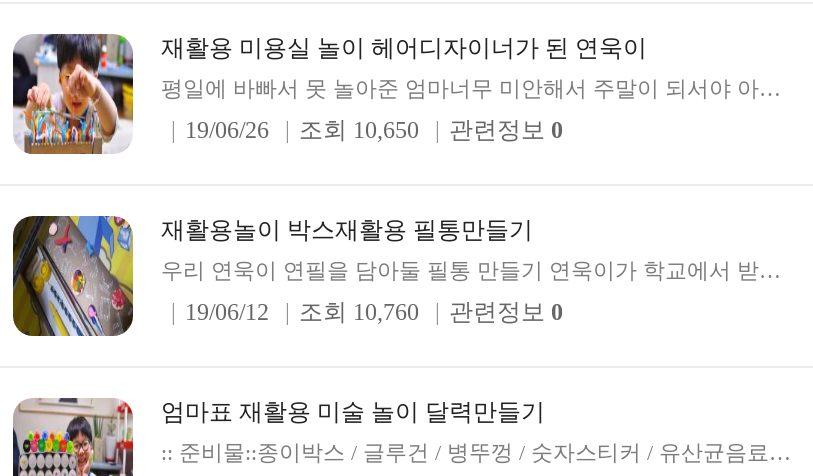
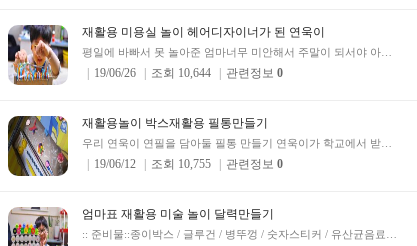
- 19/06/26 조회 10,650 관련정보 0
+ 19/06/26 조회 10,644 관련정보 0

- 19/06/12 조회 10,760 관련정보 0
+ 19/06/12 조회 10,755 관련정보 0
